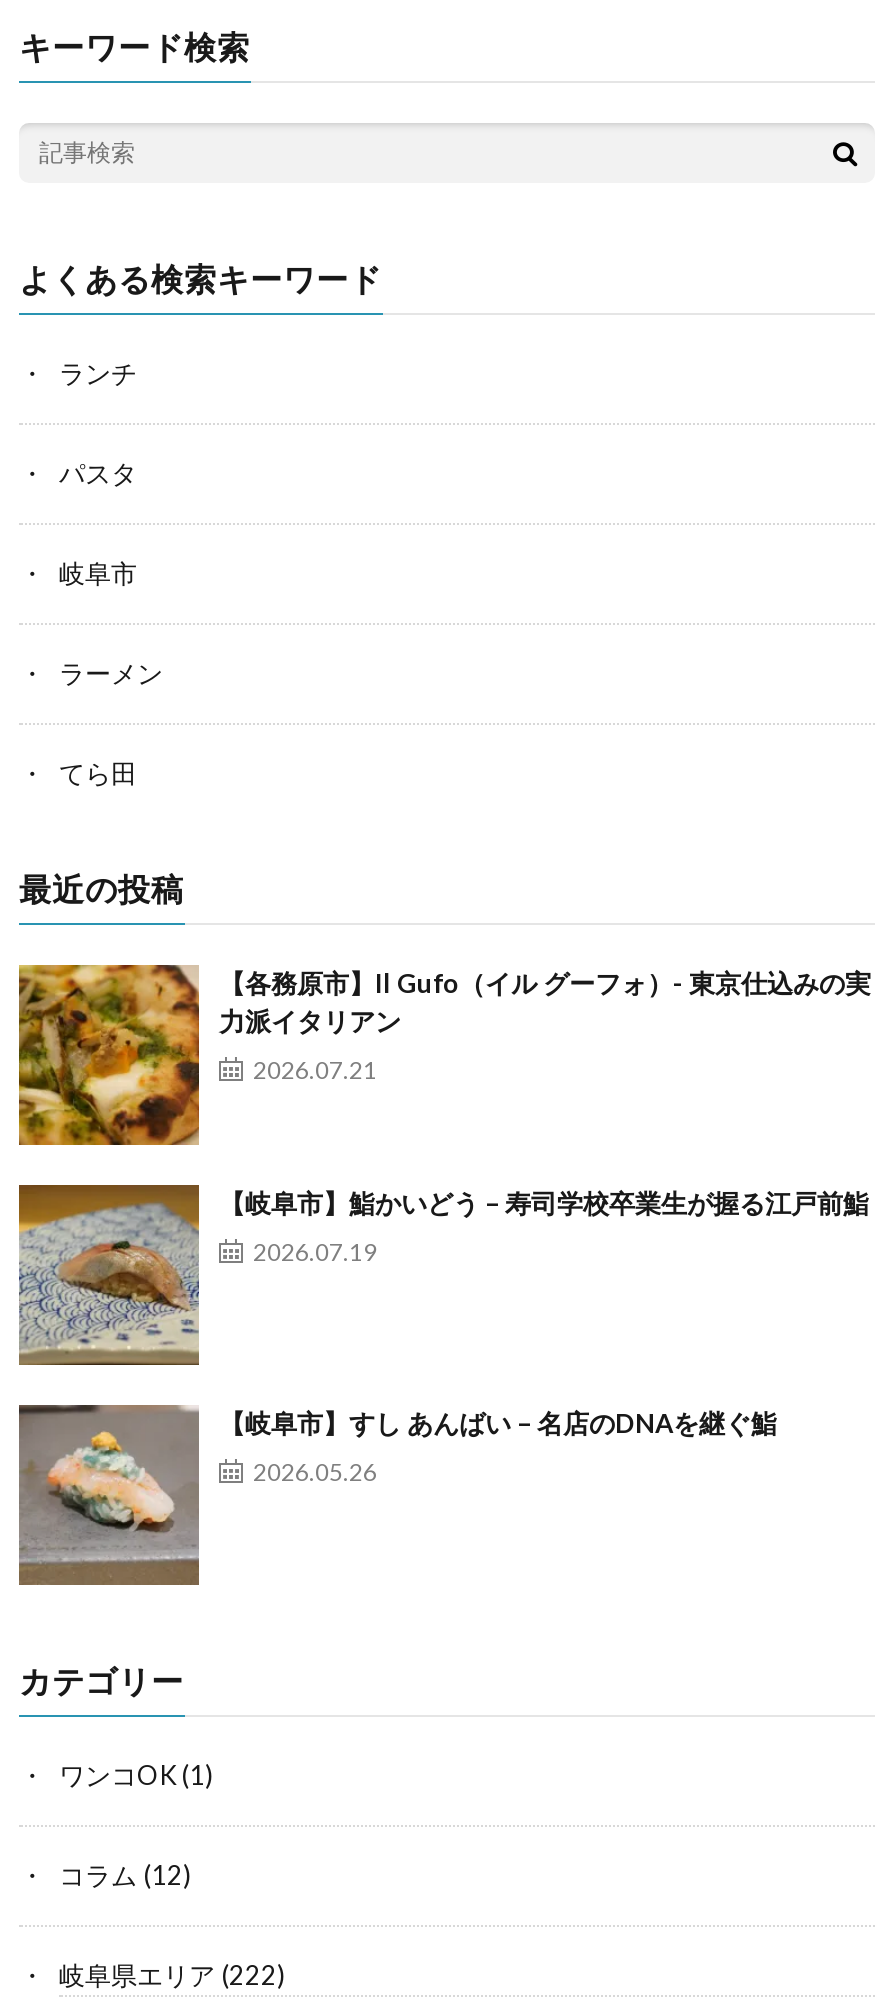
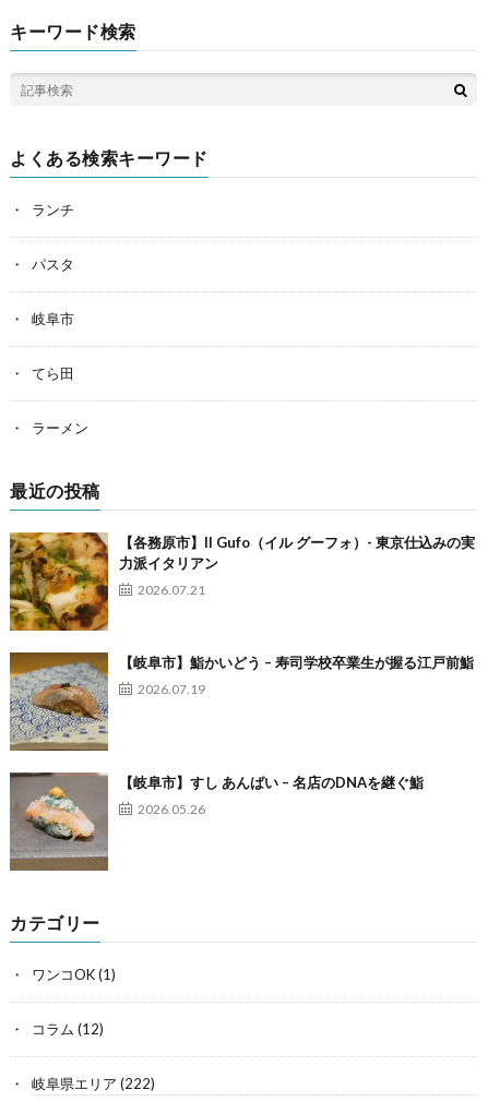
moved down: ラーメン

moved up: てら田
